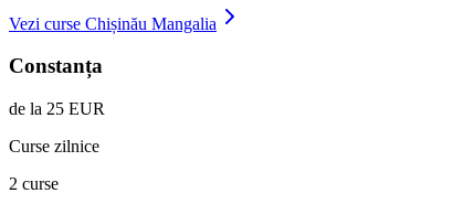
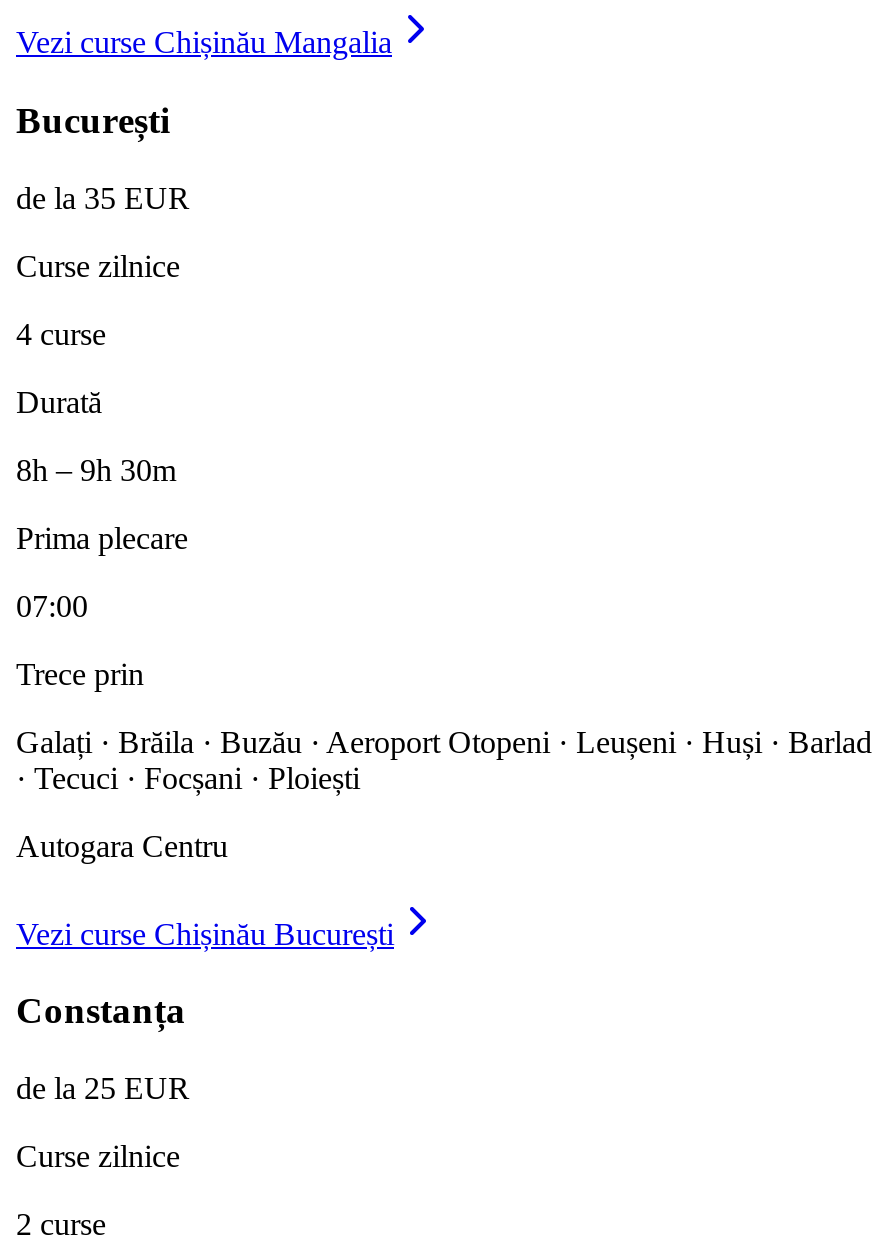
+ București
+ de la 35 EUR
+ Curse zilnice
+ 4 curse
+ Durată
+ 8h – 9h 30m
+ Prima plecare
+ 07:00
+ Trece prin
+ Galați · Brăila · Buzău · Aeroport Otopeni · Leușeni · Huși · Barlad
+ · Tecuci · Focșani · Ploiești
+ Autogara Centru
+ Vezi curse Chișinău București
